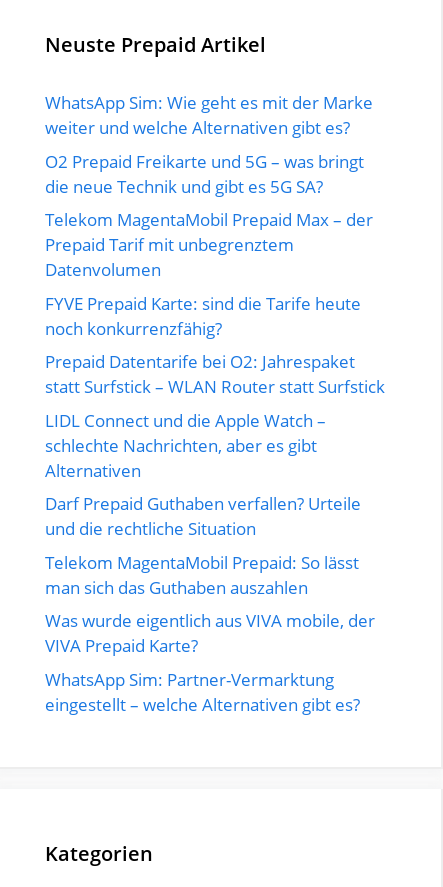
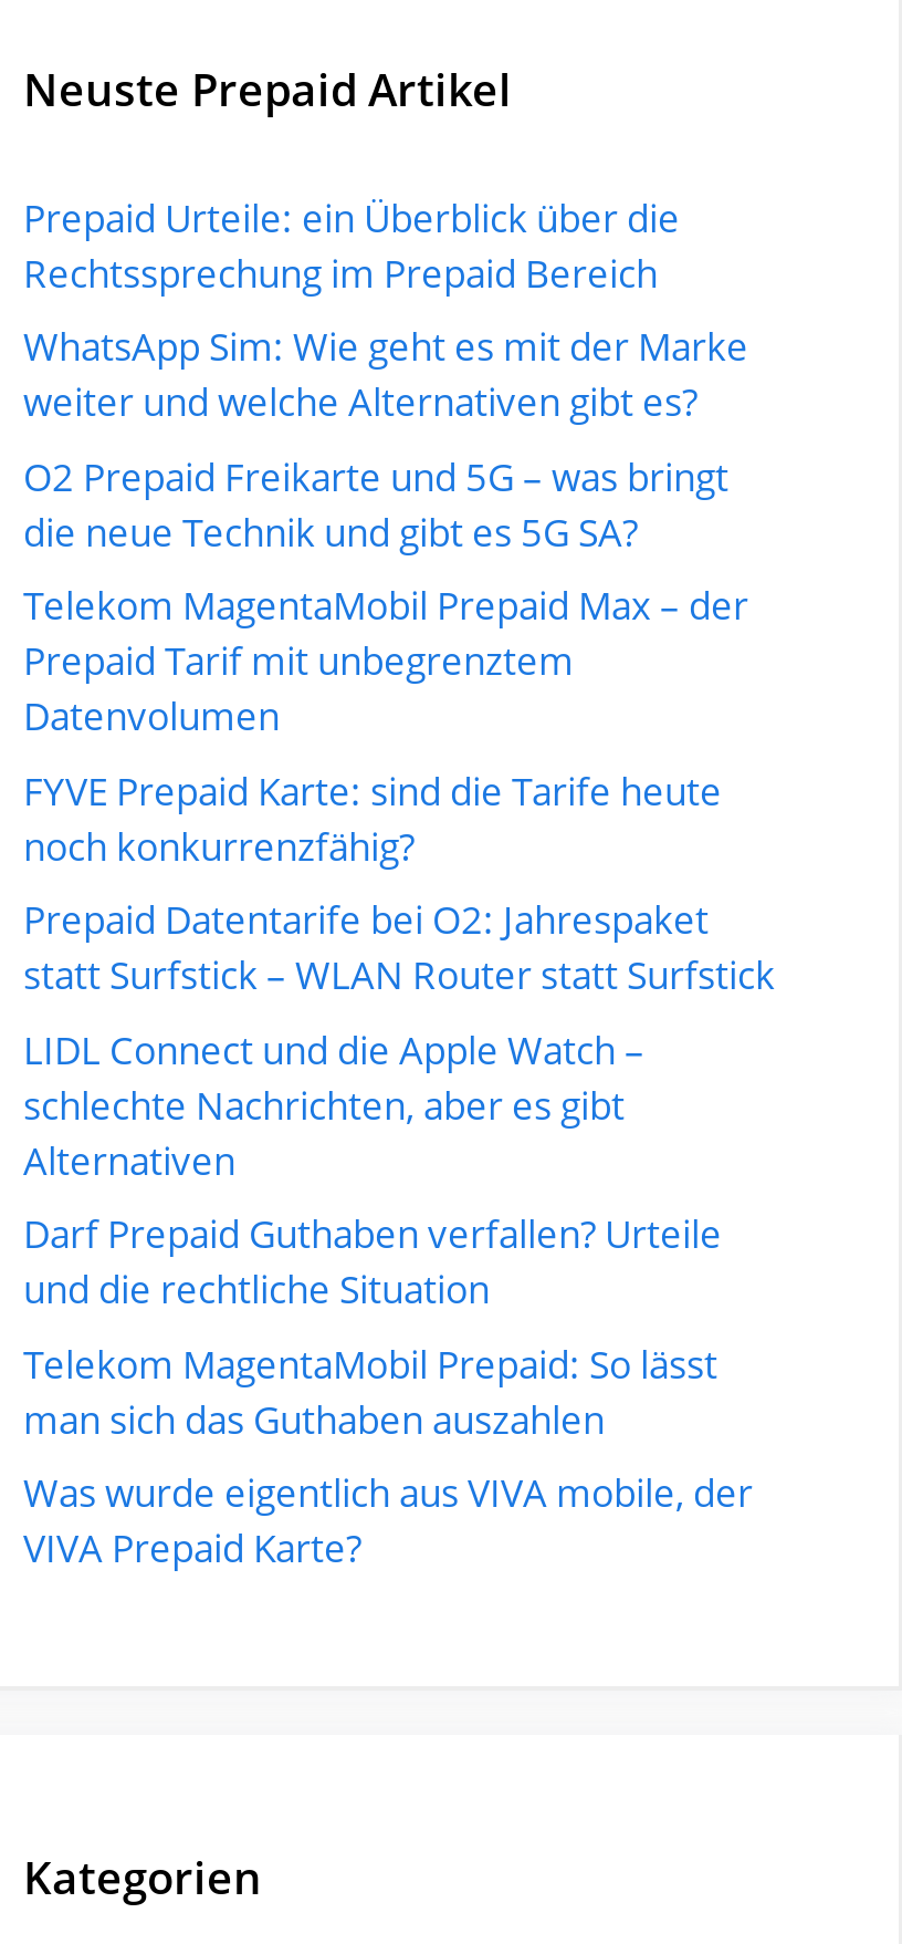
+ Prepaid Urteile: ein Überblick über die
+ Rechtssprechung im Prepaid Bereich

moved down: WhatsApp Sim: Wie geht es mit der Marke | weiter und welche Alternativen gibt es? | O2 Prepaid Freikarte und 5G – was bringt | ... | Was wurde eigentlich aus VIVA mobile, der | VIVA Prepaid Karte?

- WhatsApp Sim: Partner-Vermarktung
- eingestellt – welche Alternativen gibt es?
